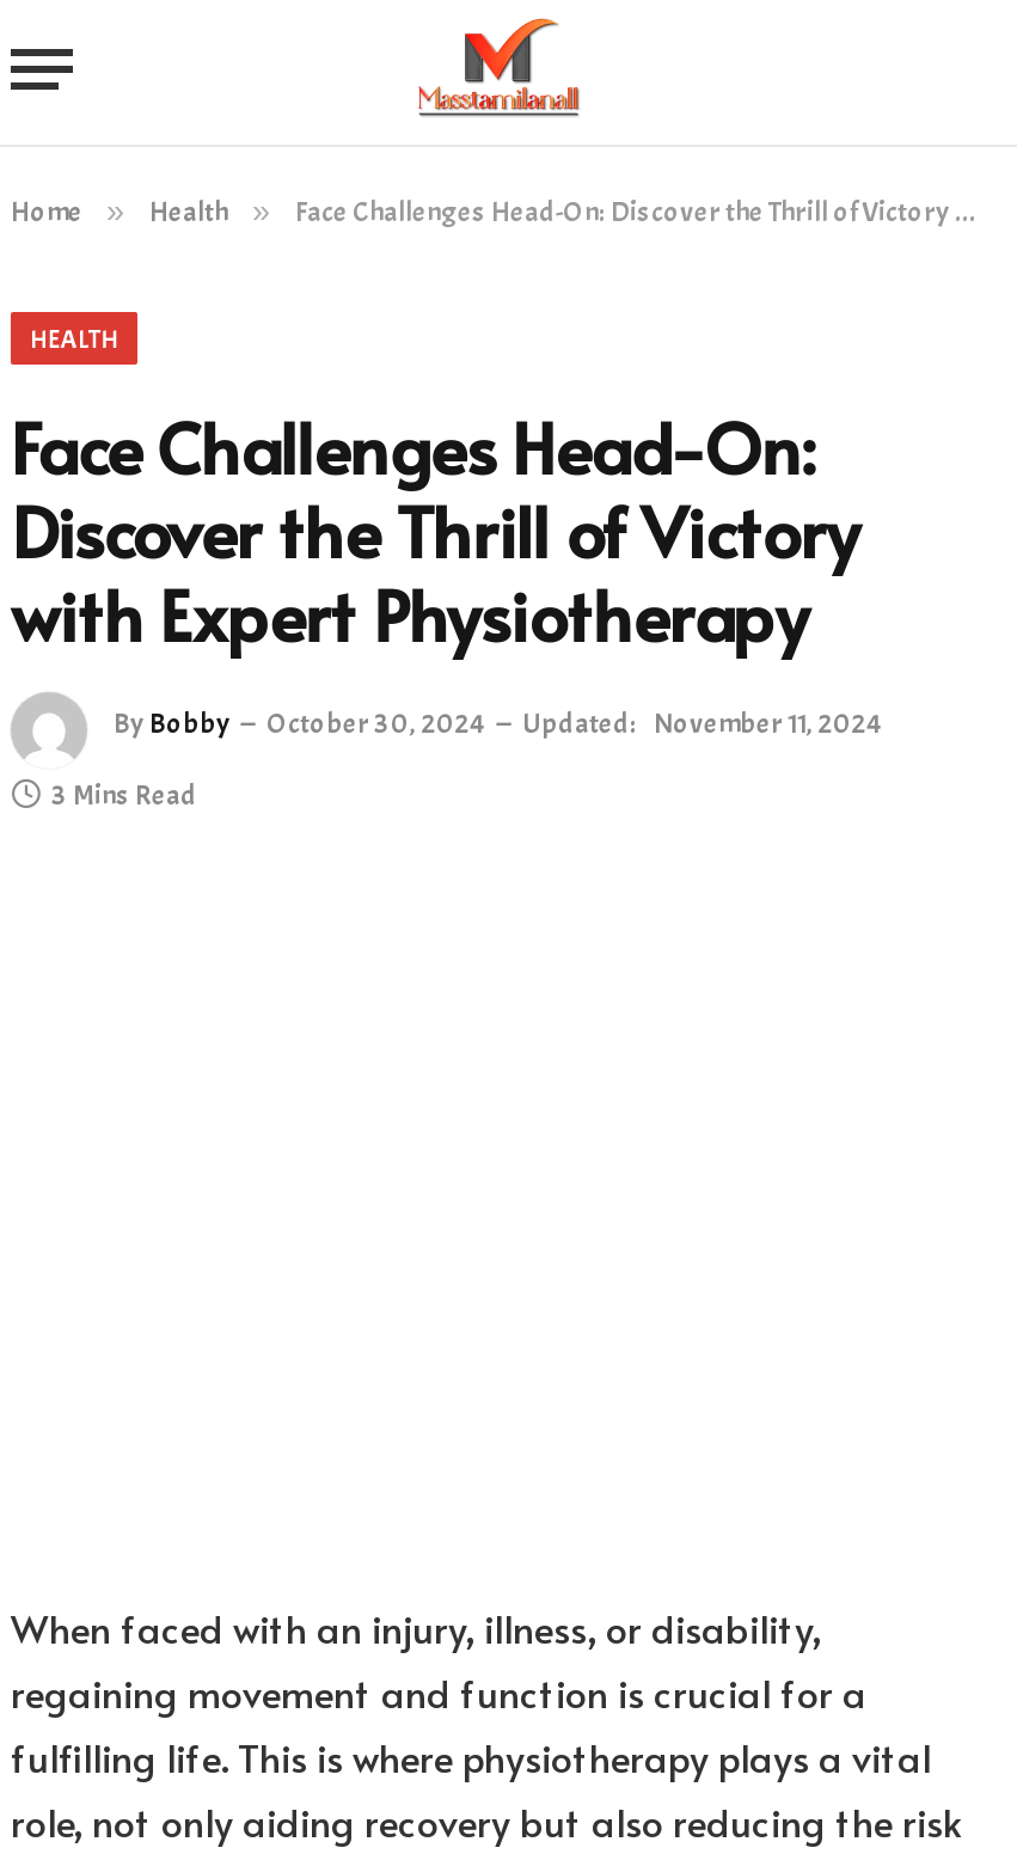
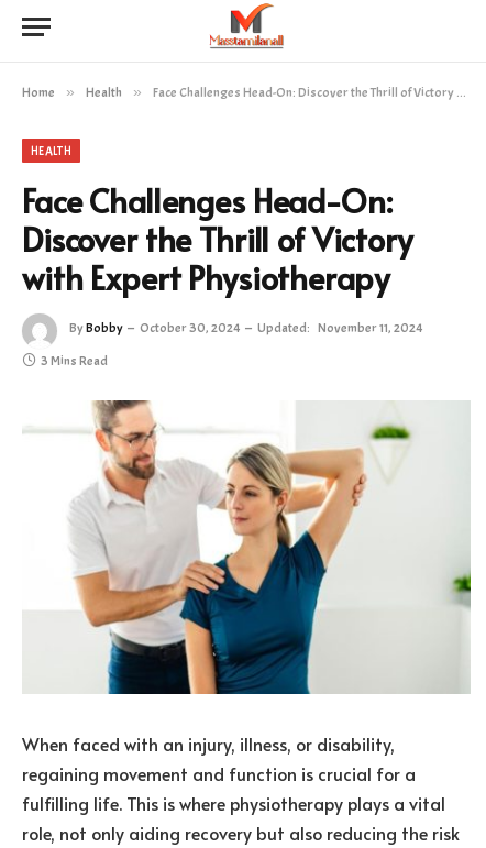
+ [image]
